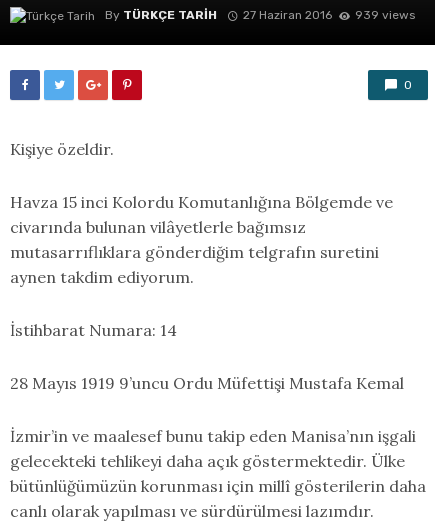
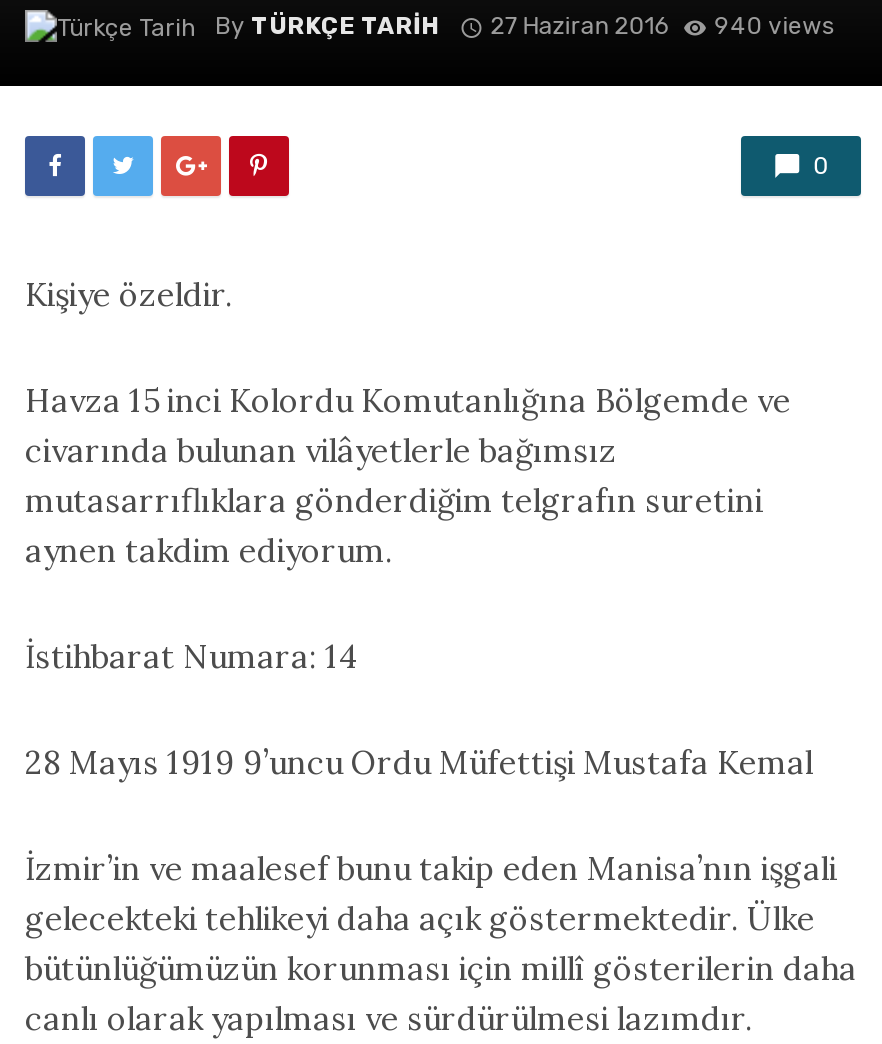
- By TÜRKÇE TARIH 27 Haziran 2016 939 views
+ By TÜRKÇE TARIH 27 Haziran 2016 940 views
